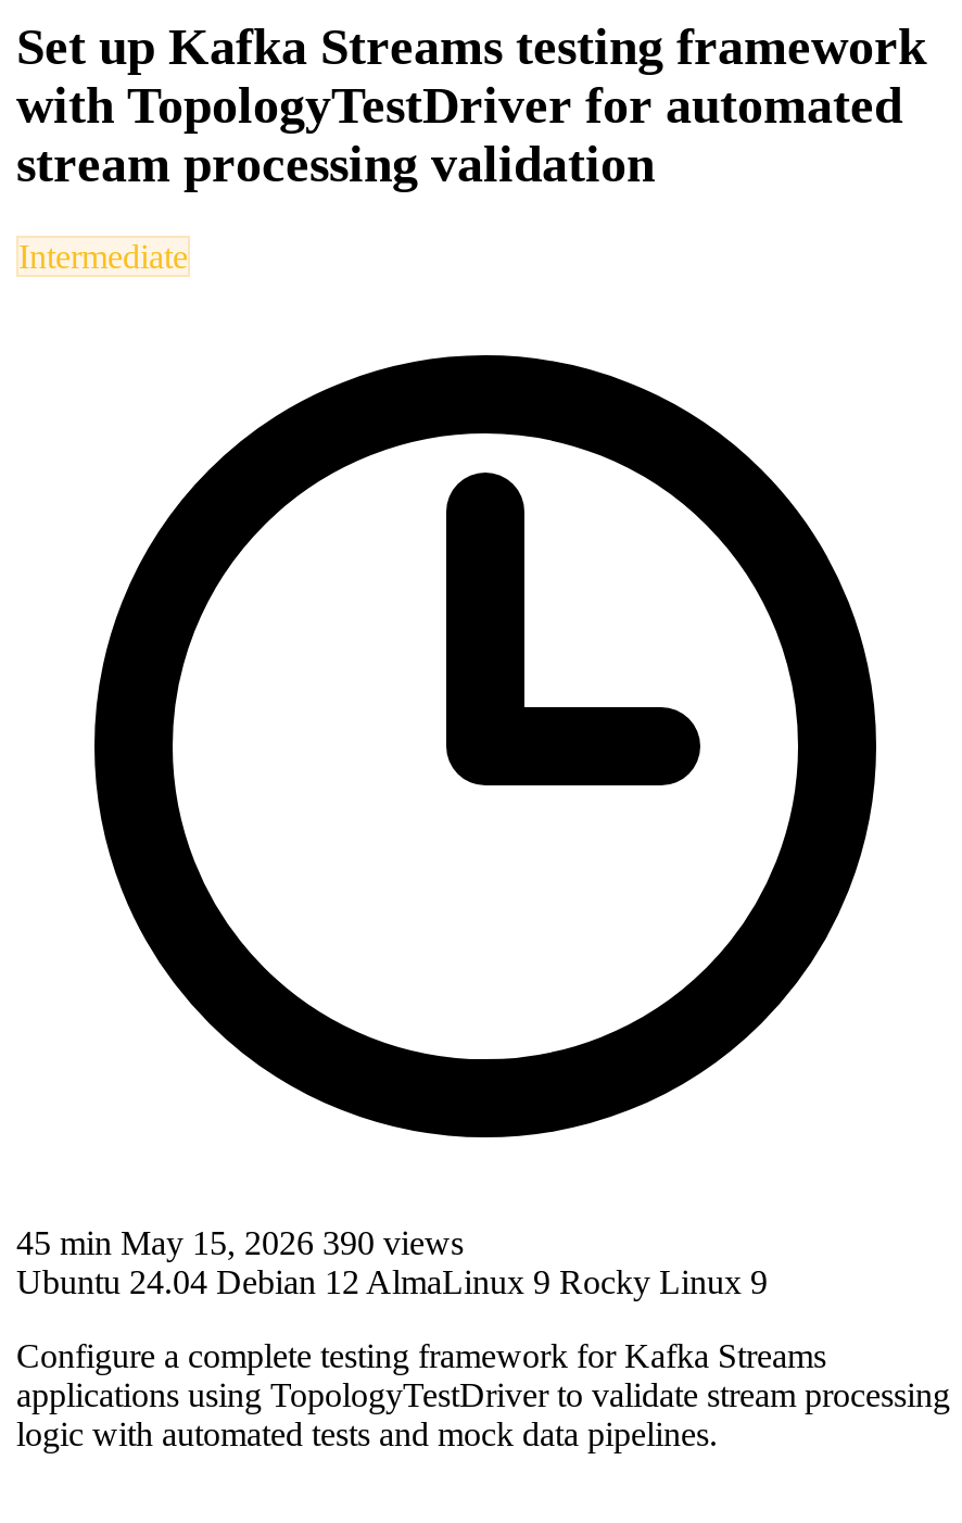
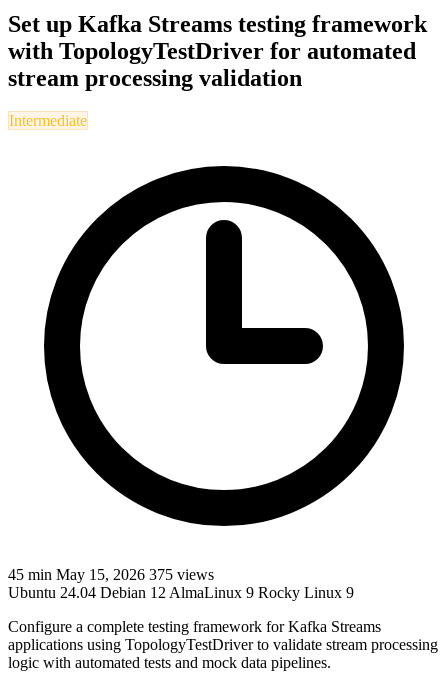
- 45 min May 15, 2026 390 views
+ 45 min May 15, 2026 375 views
